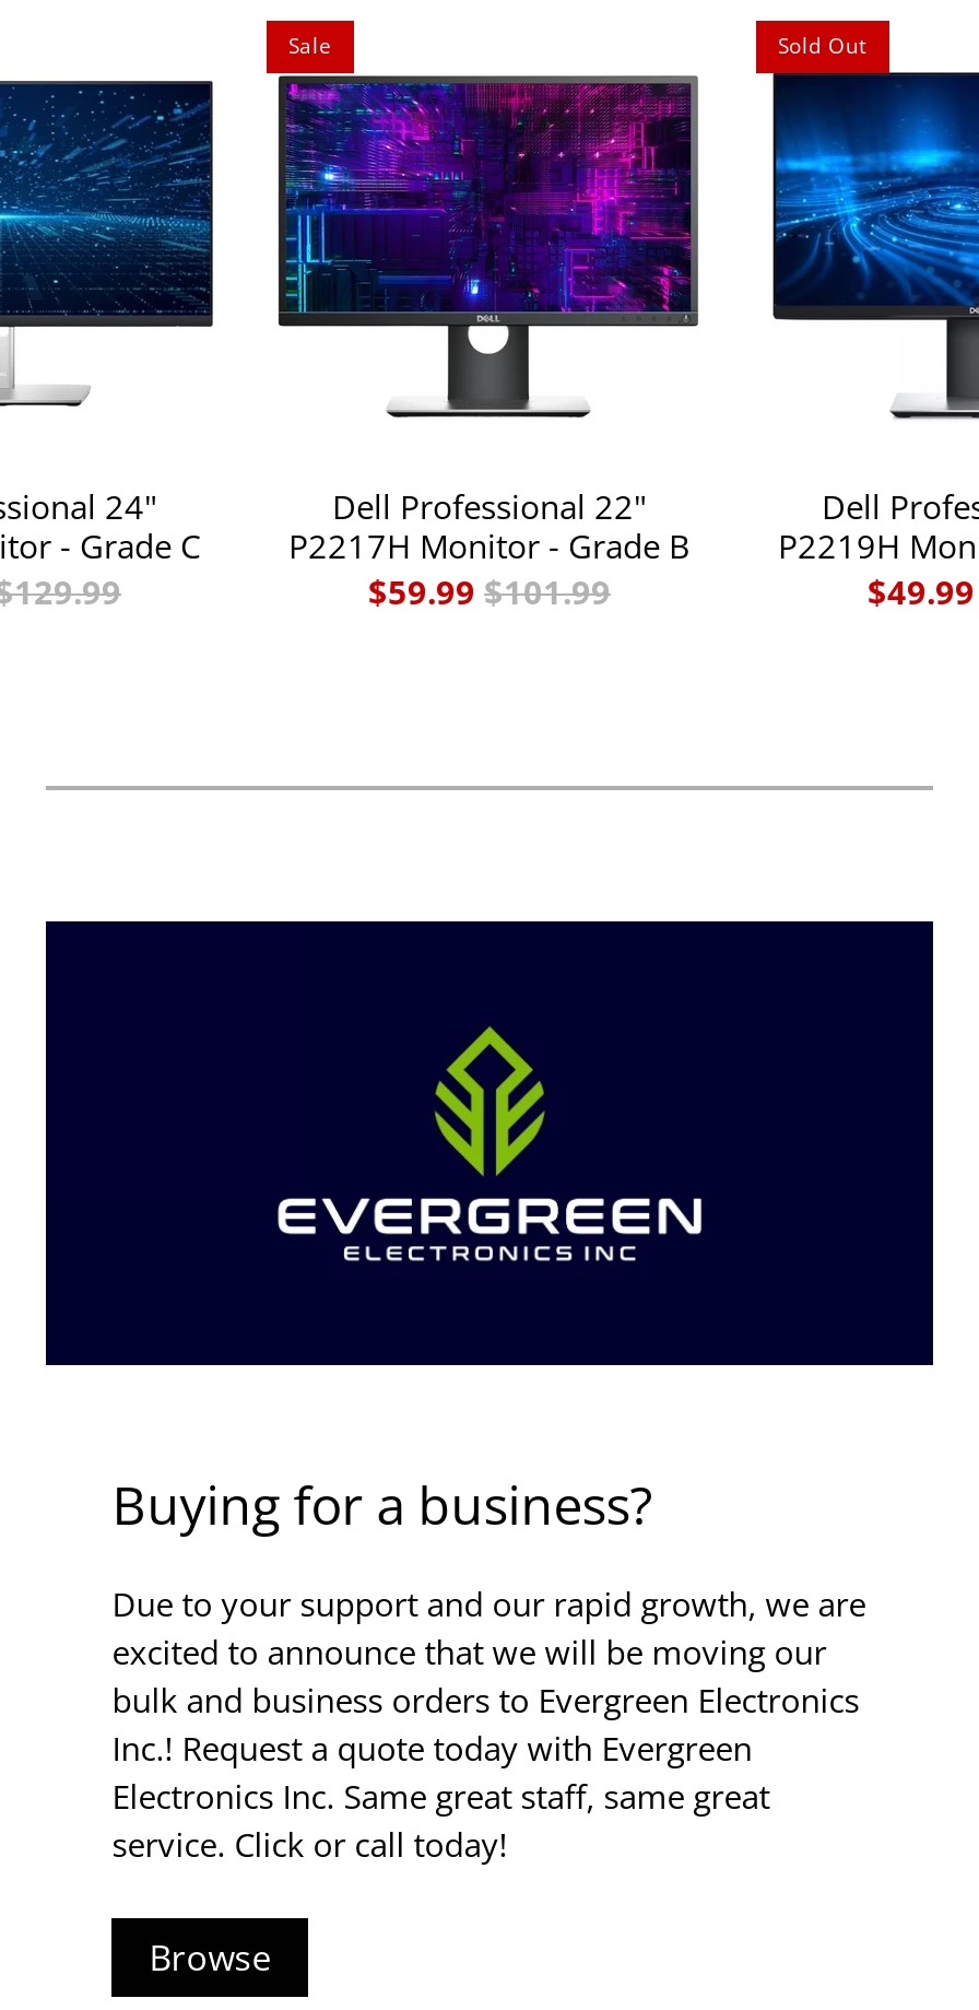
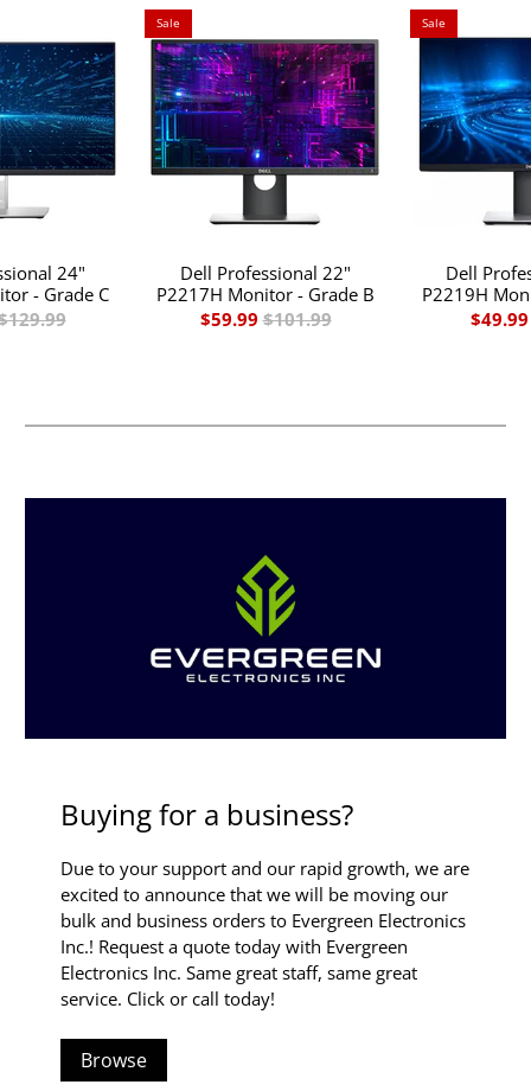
- Sold Out
+ Sale
